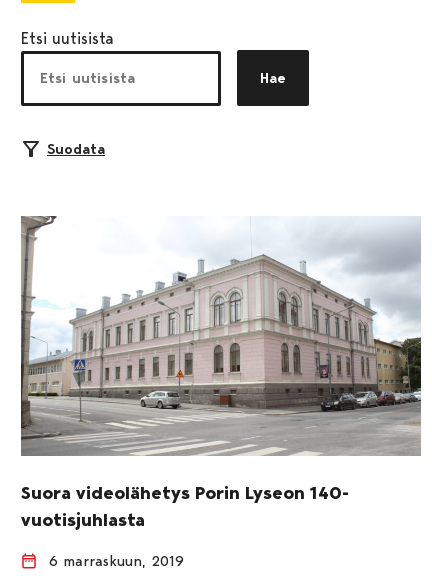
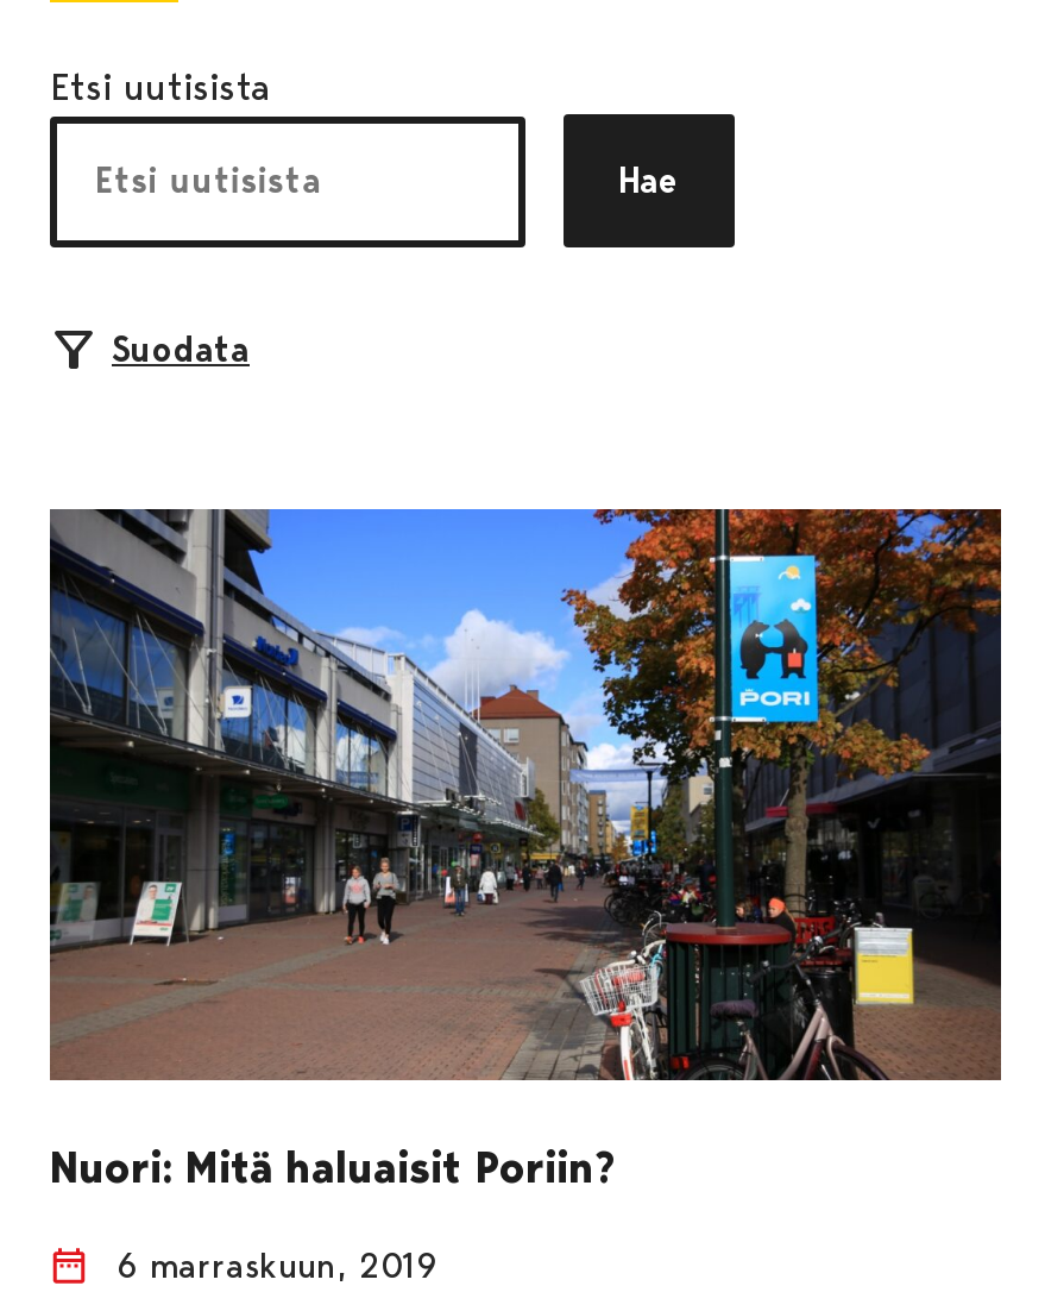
- [image]
- Suora videolähetys Porin Lyseon 140-
- vuotisjuhlasta
+ [image]
+ Nuori: Mitä haluaisit Poriin?
